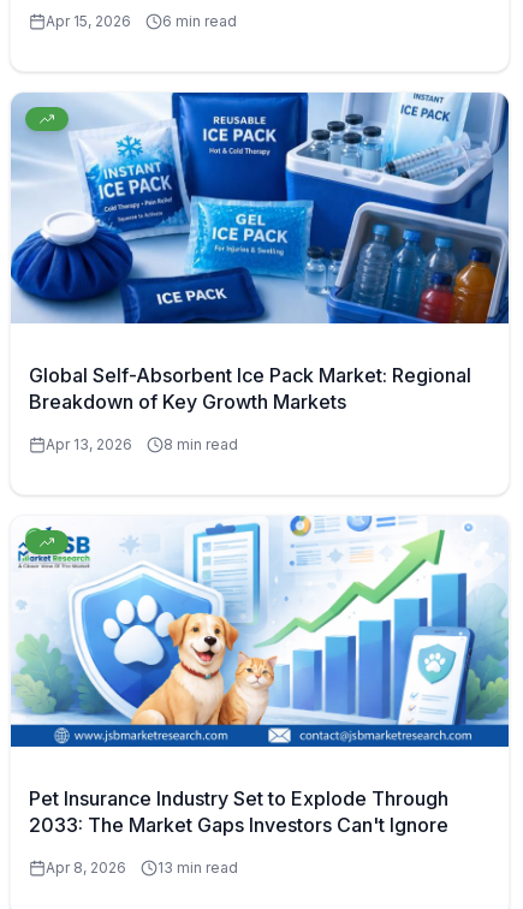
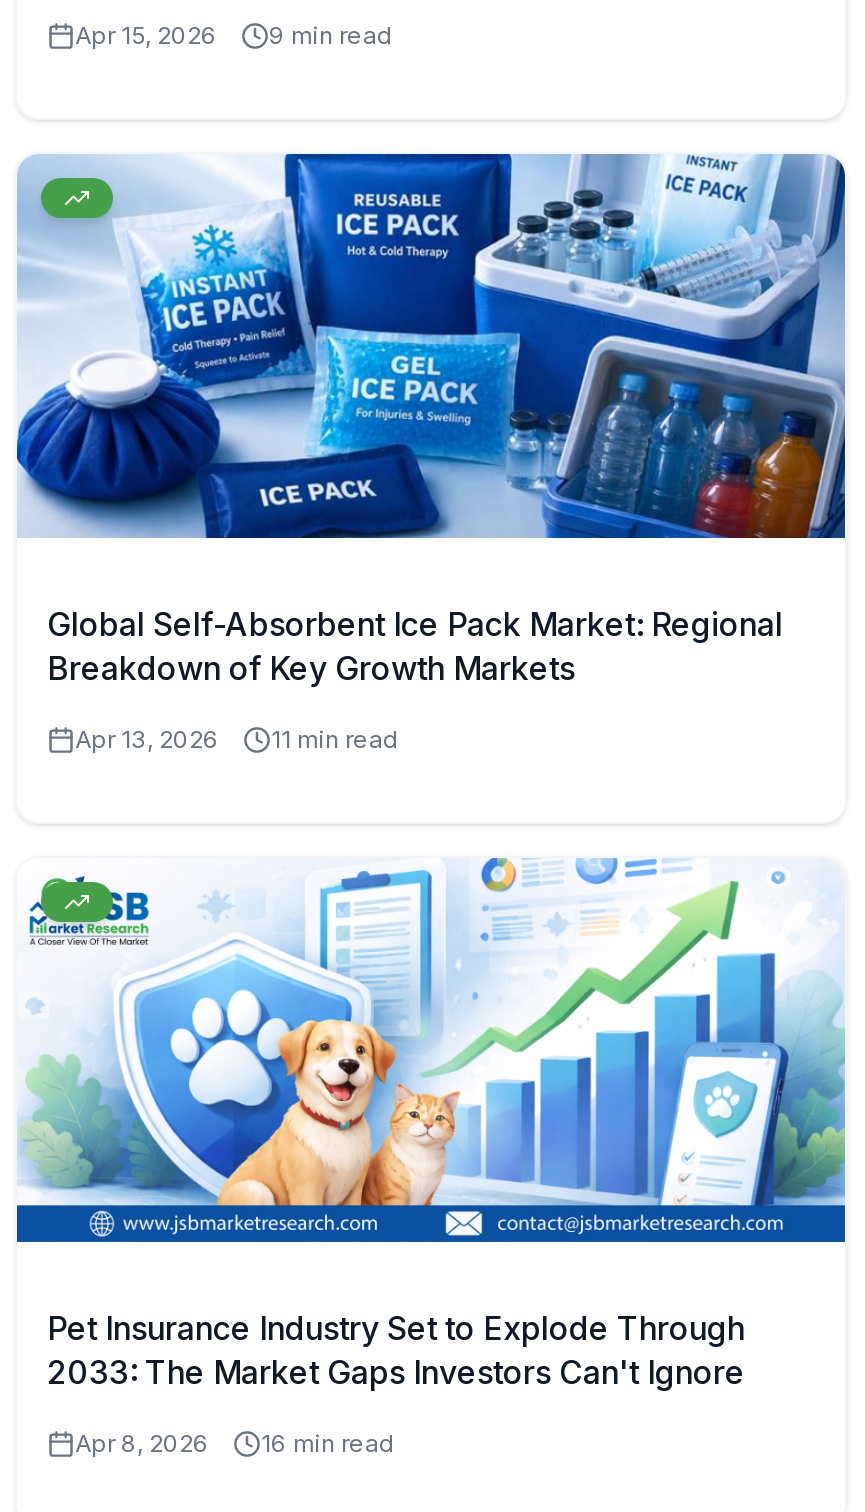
- Apr 15, 2026 6 min read
+ Apr 15, 2026 9 min read

- Apr 13, 2026 8 min read
+ Apr 13, 2026 11 min read

- Apr 8, 2026 13 min read
+ Apr 8, 2026 16 min read
